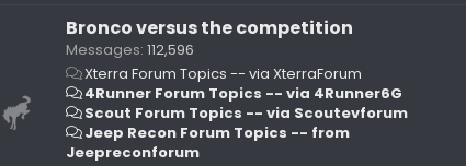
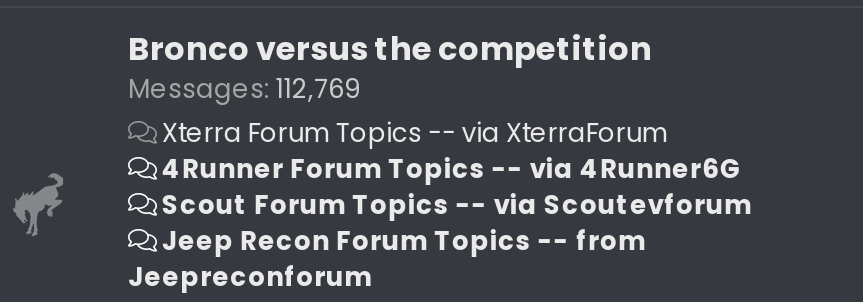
- Messages 112,596
+ Messages 112,769
